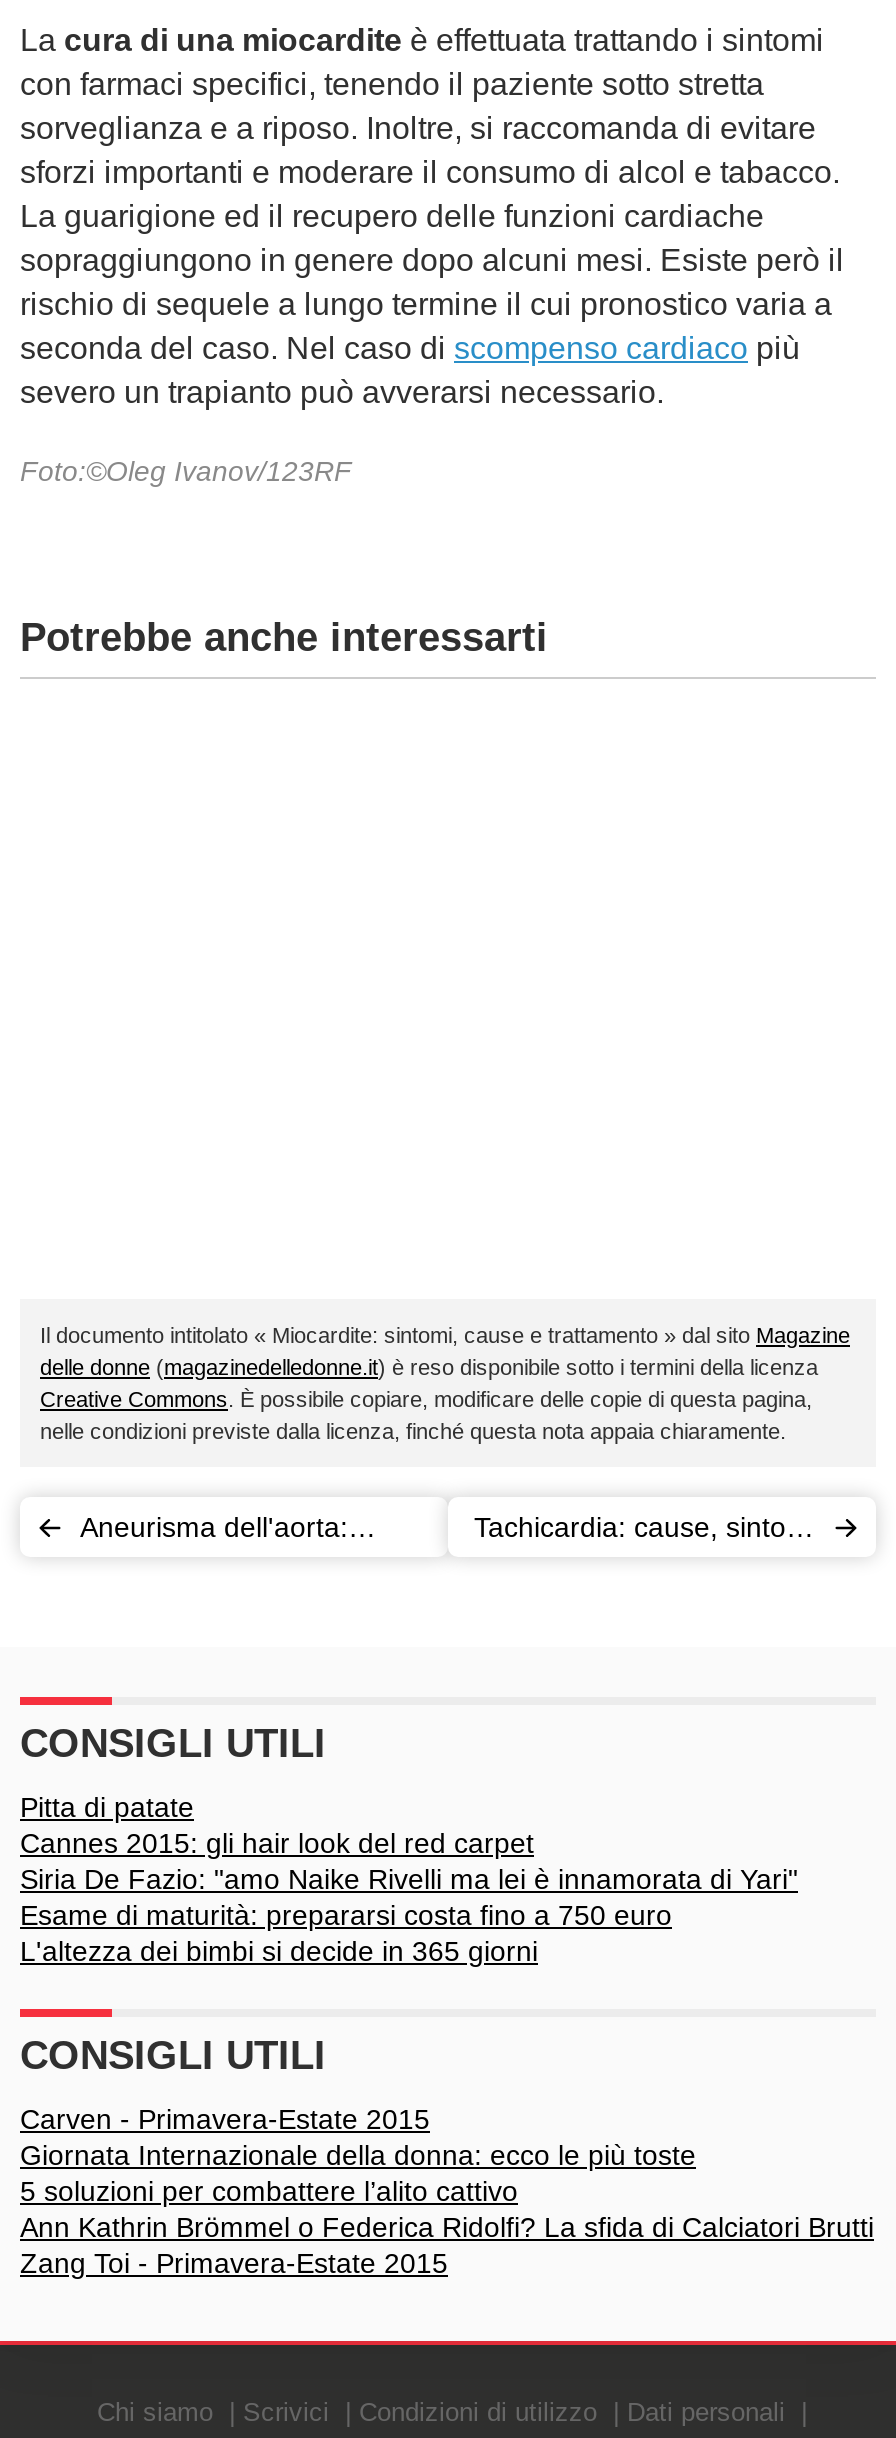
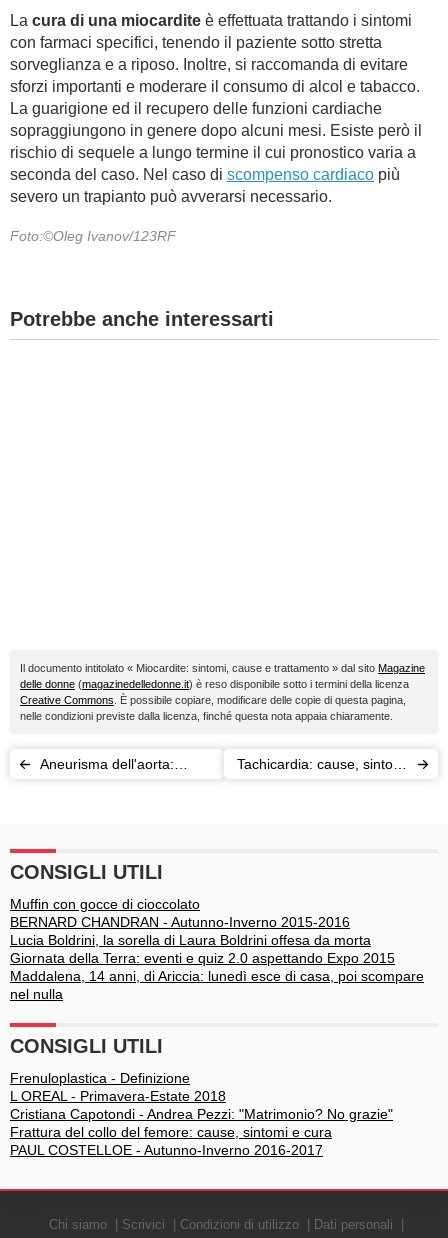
- Pitta di patate
- Cannes 2015: gli hair look del red carpet
- Siria De Fazio: "amo Naike Rivelli ma lei è innamorata di Yari"
- Esame di maturità: prepararsi costa fino a 750 euro
- L'altezza dei bimbi si decide in 365 giorni
+ Muffin con gocce di cioccolato
+ BERNARD CHANDRAN - Autunno-Inverno 2015-2016
+ Lucia Boldrini, la sorella di Laura Boldrini offesa da morta
+ Giornata della Terra: eventi e quiz 2.0 aspettando Expo 2015
+ Maddalena, 14 anni, di Ariccia: lunedì esce di casa, poi scompare
+ nel nulla

- Carven - Primavera-Estate 2015
- Giornata Internazionale della donna: ecco le più toste
- 5 soluzioni per combattere l’alito cattivo
- Ann Kathrin Brömmel o Federica Ridolfi? La sfida di Calciatori Brutti
- Zang Toi - Primavera-Estate 2015
+ Frenuloplastica - Definizione
+ L OREAL - Primavera-Estate 2018
+ Cristiana Capotondi - Andrea Pezzi: "Matrimonio? No grazie"
+ Frattura del collo del femore: cause, sintomi e cura
+ PAUL COSTELLOE - Autunno-Inverno 2016-2017
